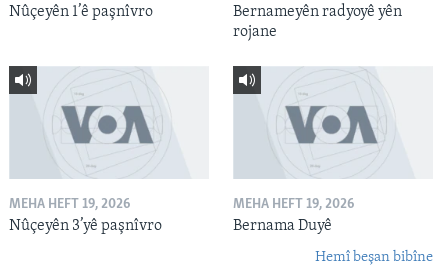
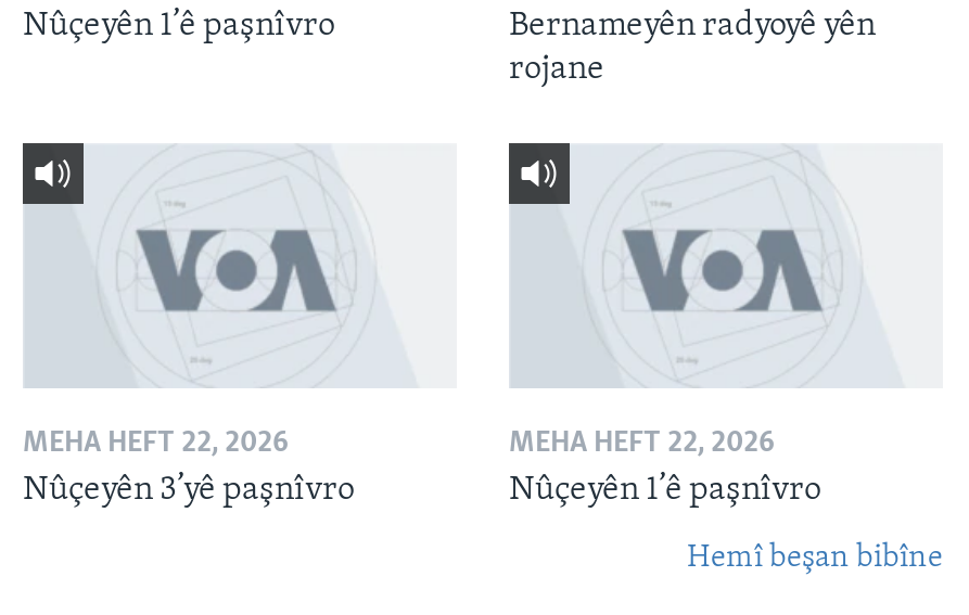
- MEHA HEFT 19, 2026
+ MEHA HEFT 22, 2026

- MEHA HEFT 19, 2026
- Bernama Duyê
+ MEHA HEFT 22, 2026
+ Nûçeyên 1’ê paşnîvro
